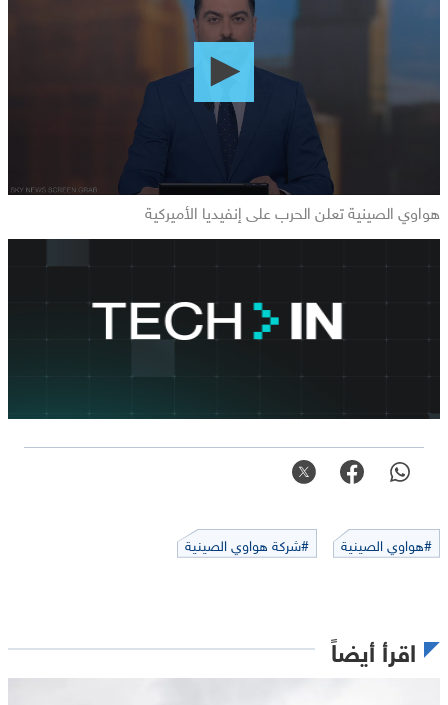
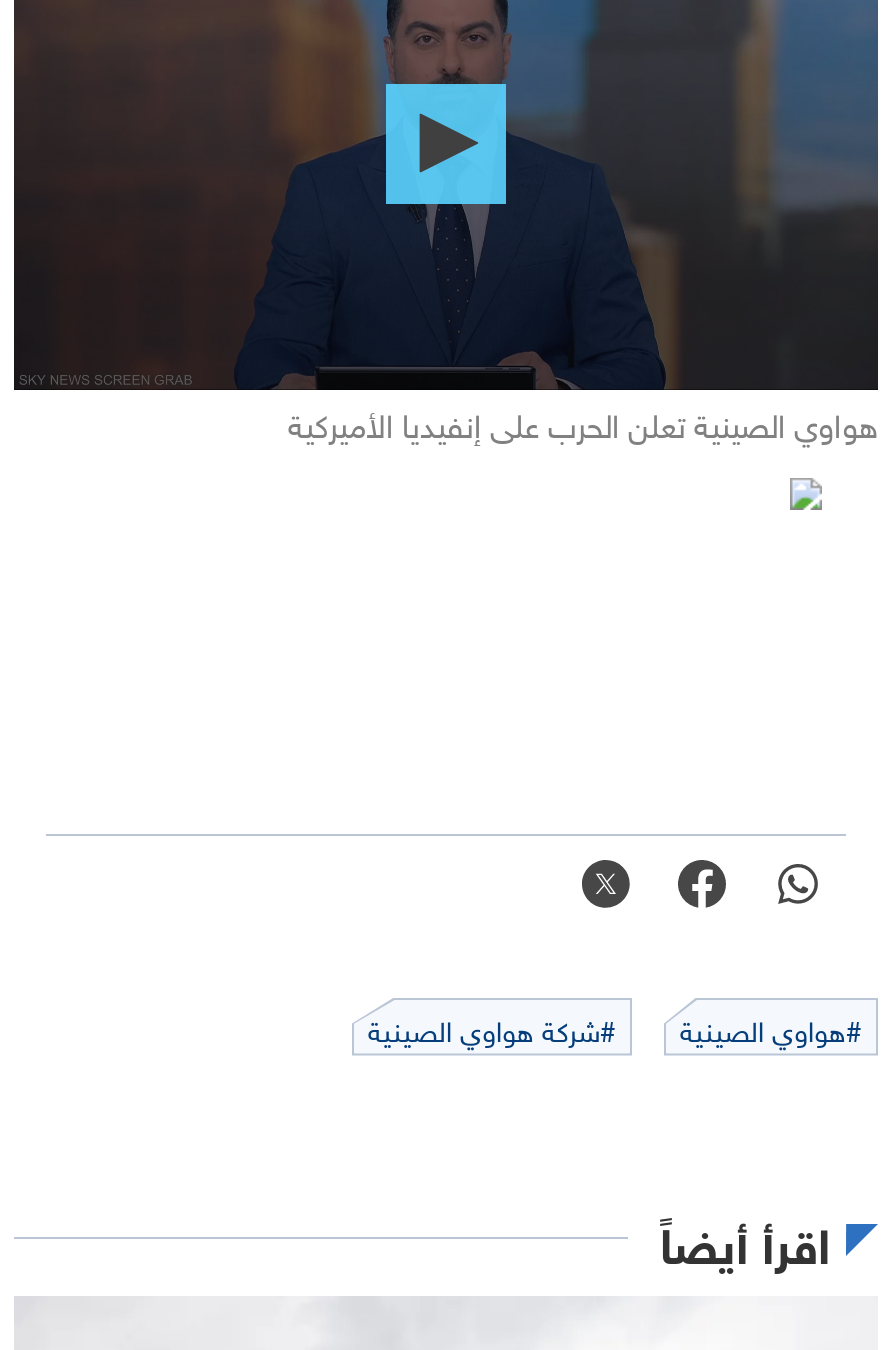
- [image]
